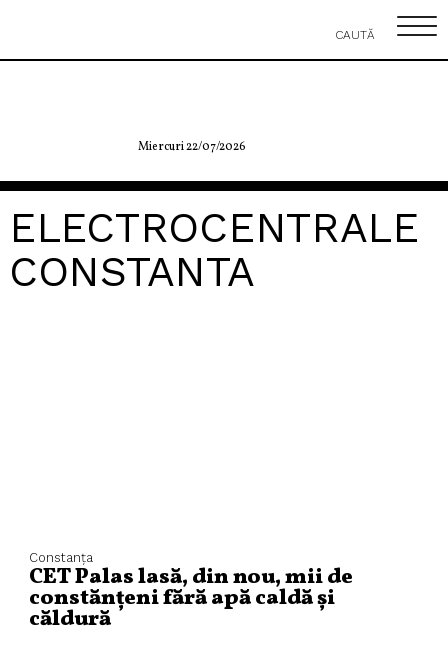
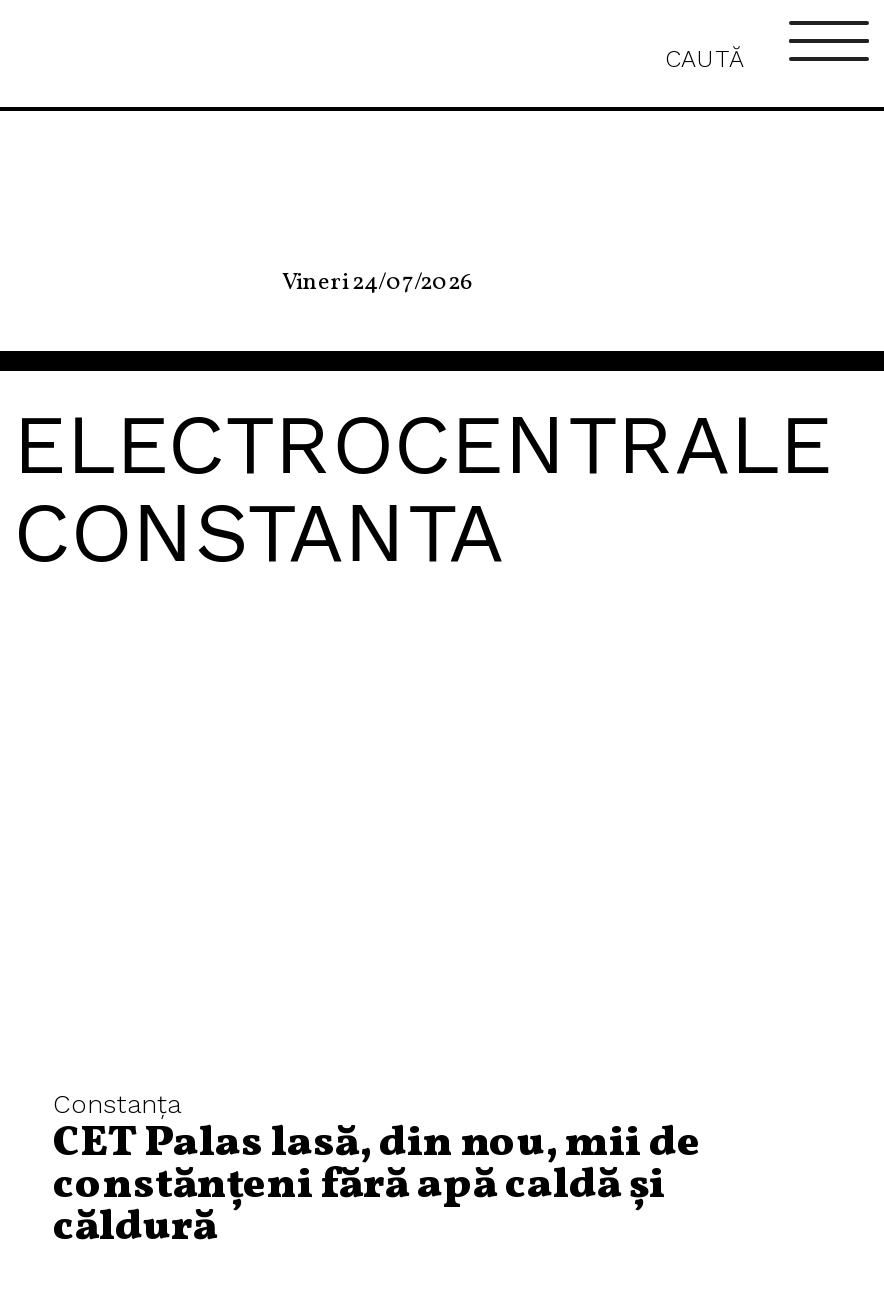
- Miercuri 22/07/2026
+ Vineri 24/07/2026
